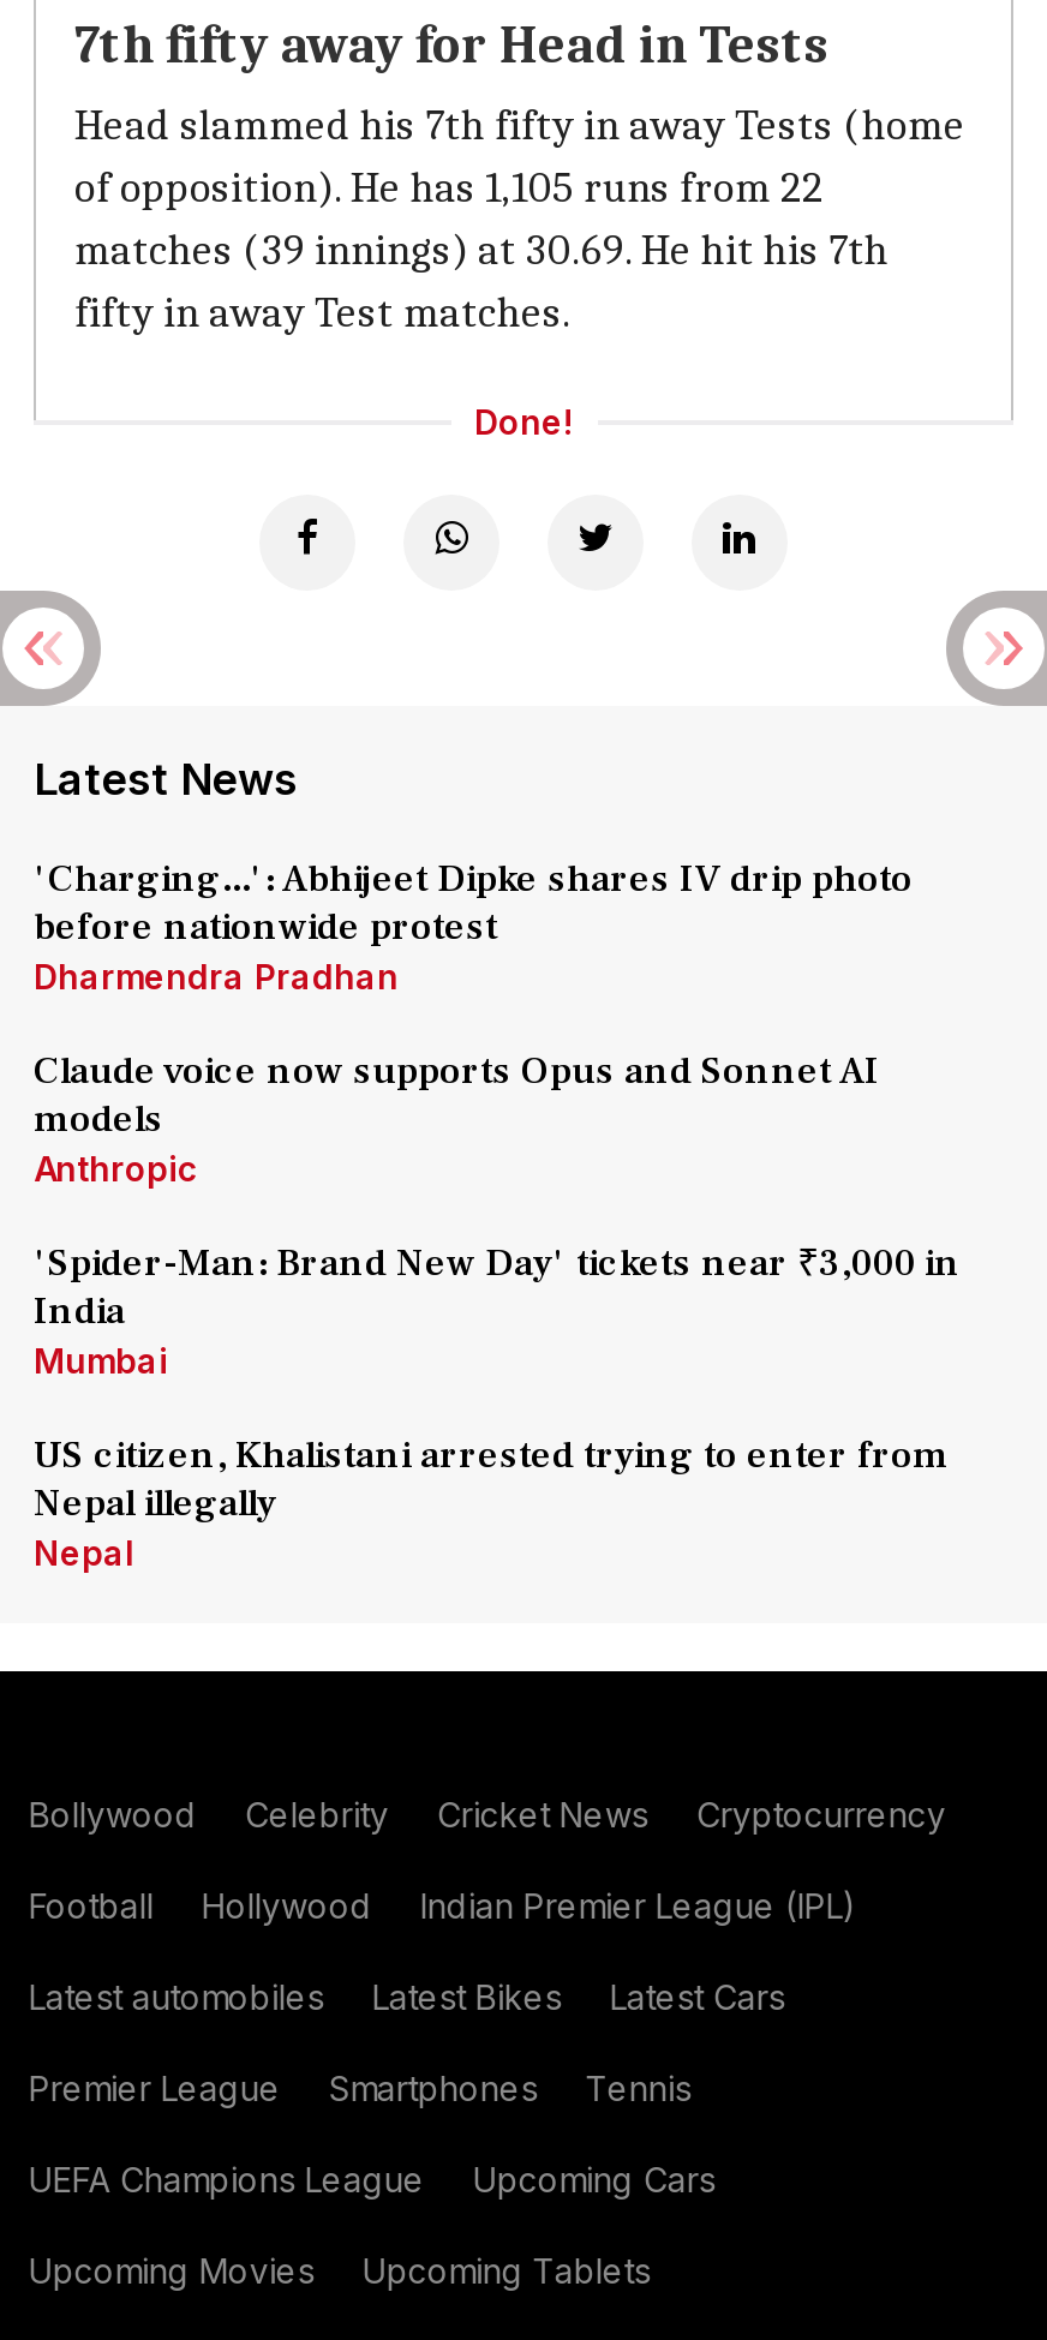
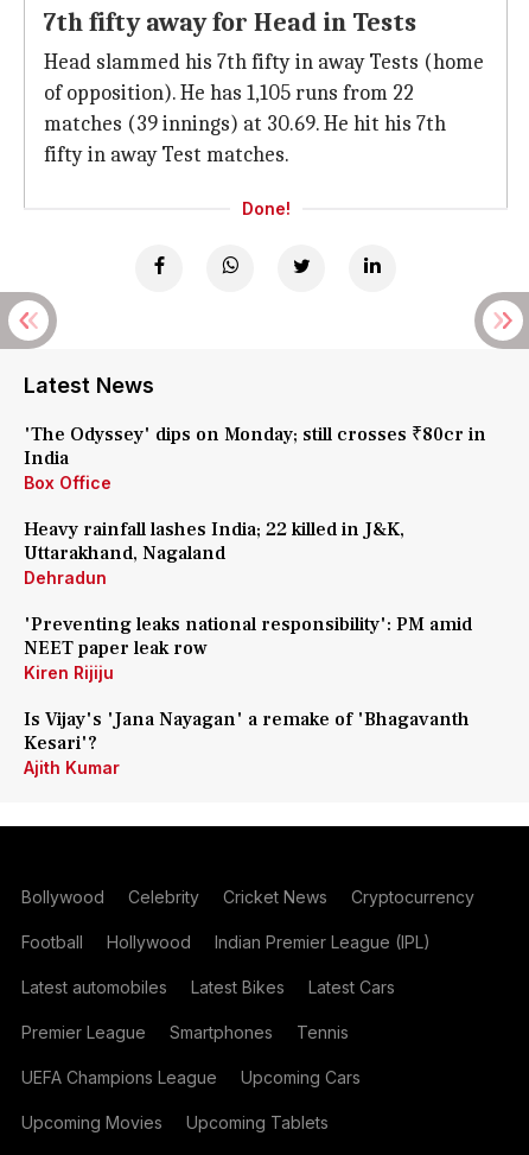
- 'Charging...': Abhijeet Dipke shares IV drip photo
- before nationwide protest
- Dharmendra Pradhan
- Claude voice now supports Opus and Sonnet AI
- models
- Anthropic
- 'Spider-Man: Brand New Day' tickets near ₹3,000 in
+ 'The Odyssey' dips on Monday; still crosses ₹80cr in

moved up: India

- Mumbai
- US citizen, Khalistani arrested trying to enter from
- Nepal illegally
- Nepal
+ Box Office
+ Heavy rainfall lashes India; 22 killed in J&K,
+ Uttarakhand, Nagaland
+ Dehradun
+ 'Preventing leaks national responsibility': PM amid
+ NEET paper leak row
+ Kiren Rijiju
+ Is Vijay's 'Jana Nayagan' a remake of 'Bhagavanth
+ Kesari'?
+ Ajith Kumar
